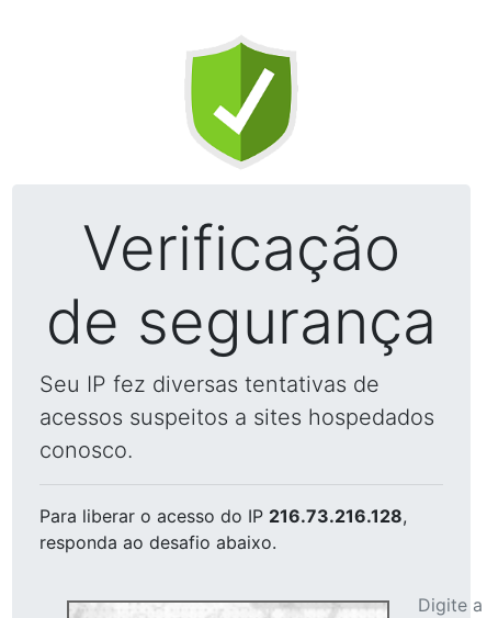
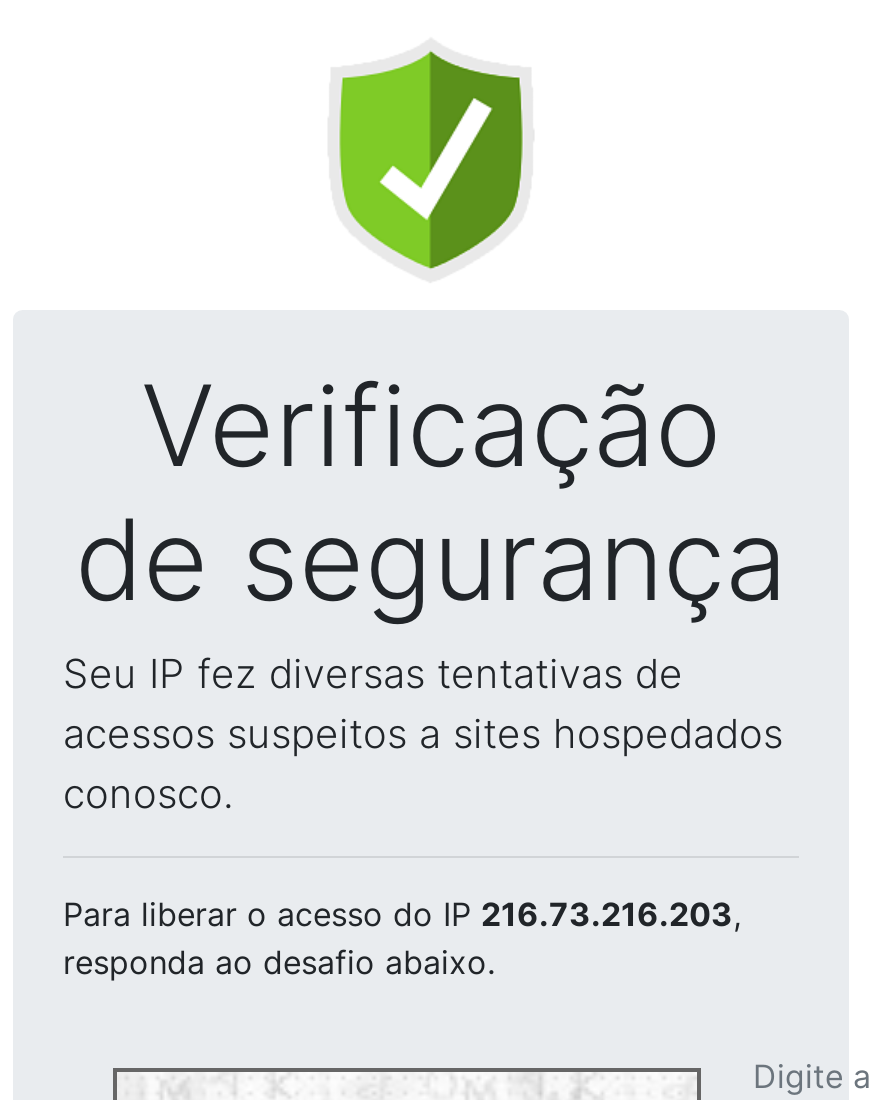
- Para liberar o acesso do IP 216.73.216.128,
+ Para liberar o acesso do IP 216.73.216.203,
